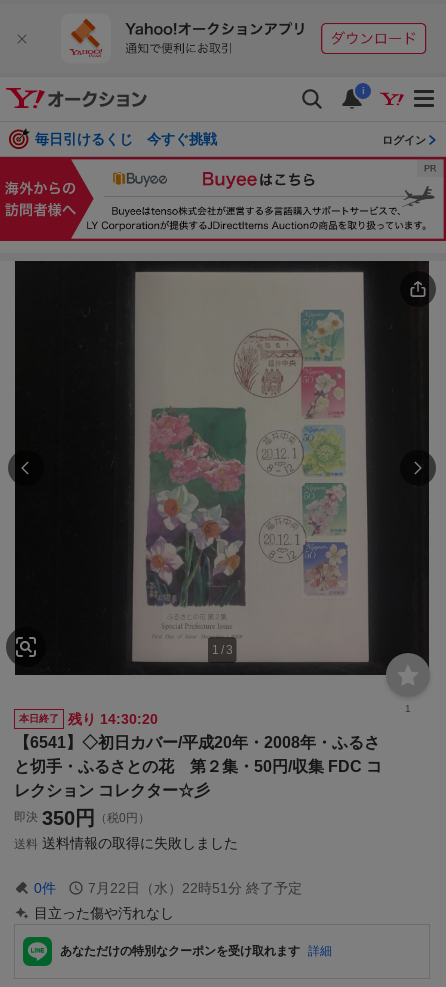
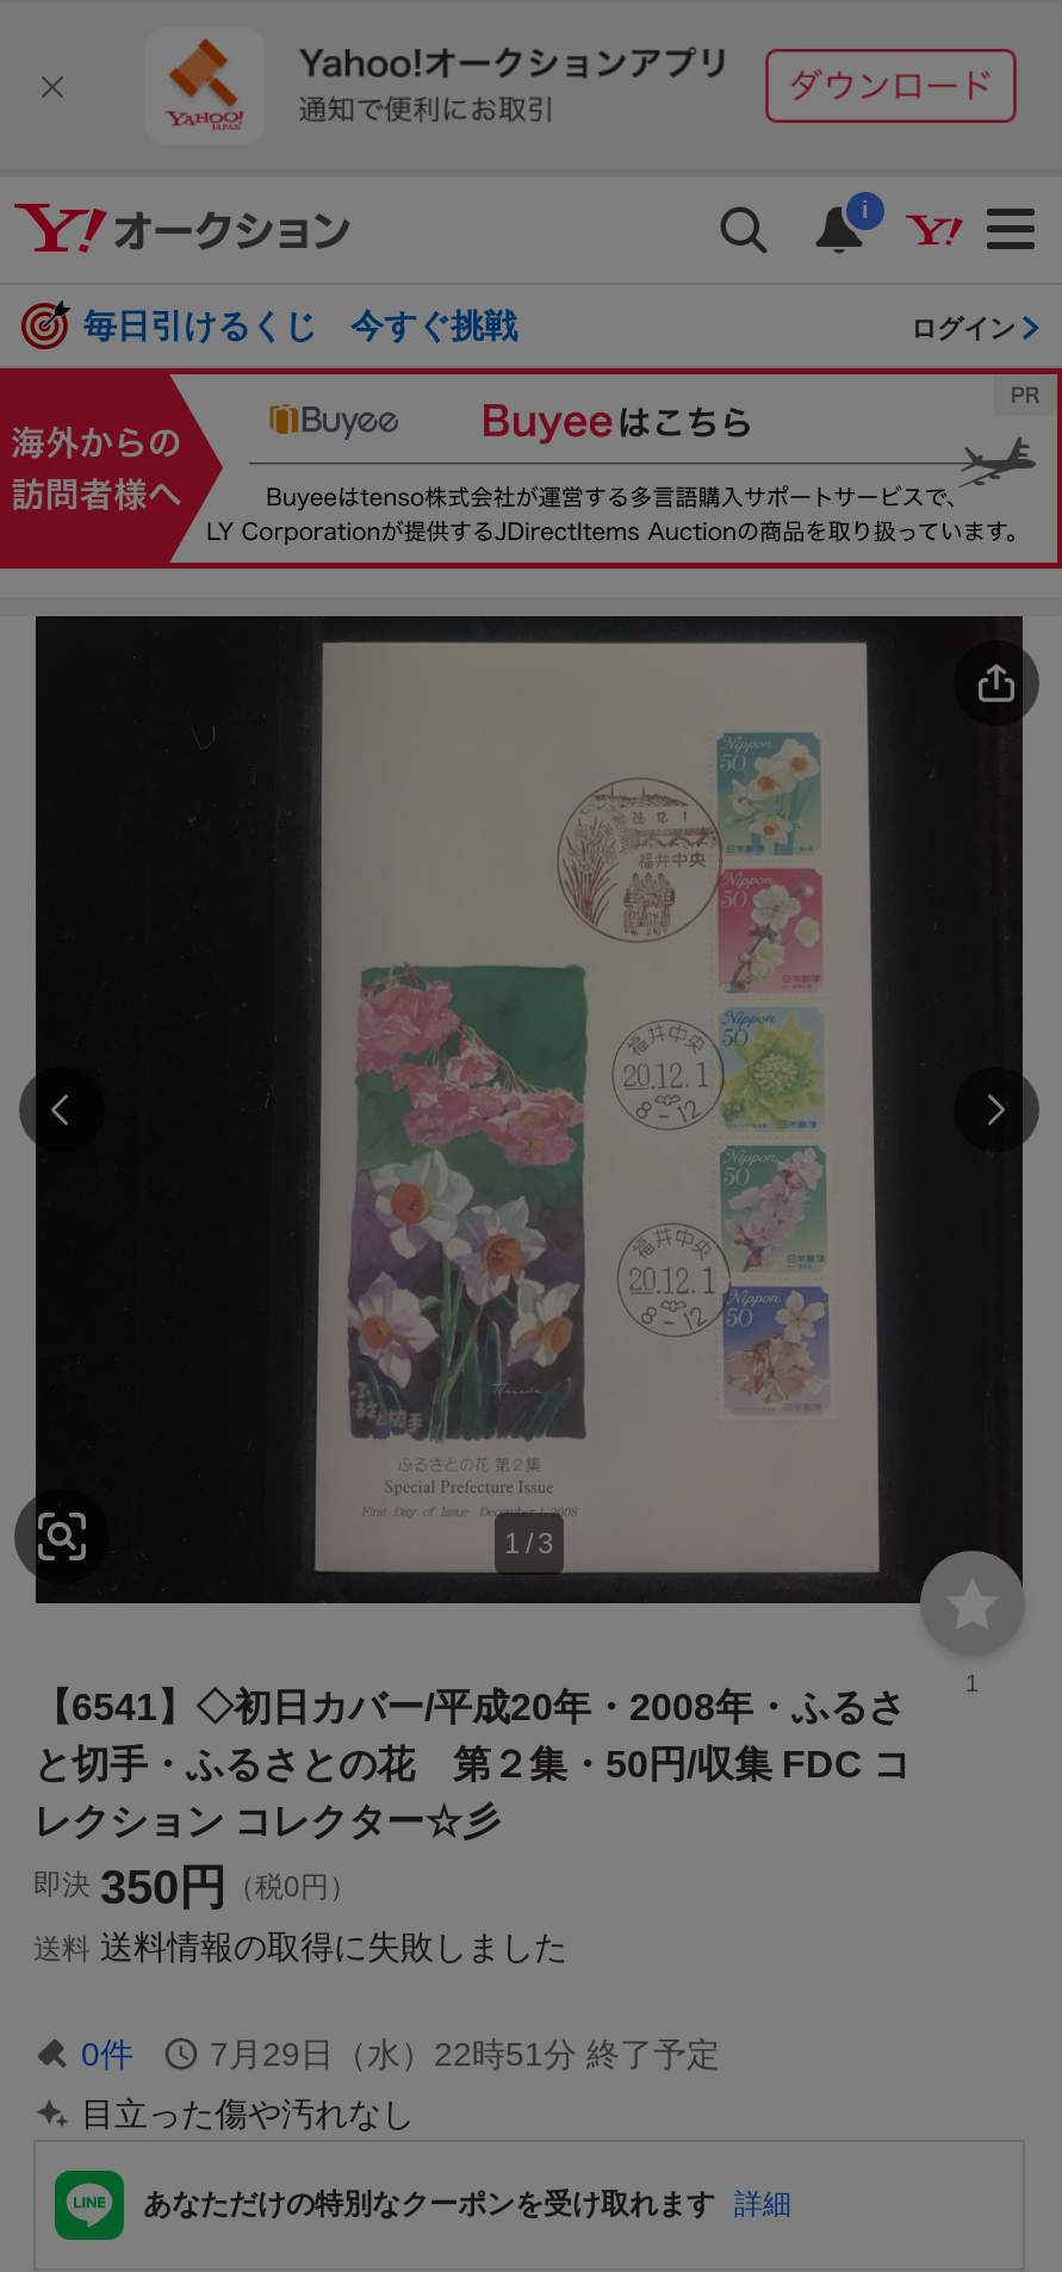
- 本日終了
- 残り 14:30:20

- 7月22日（水）22時51分 終了予定
+ 7月29日（水）22時51分 終了予定
